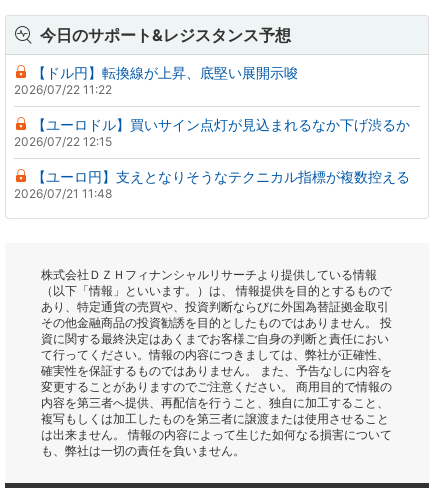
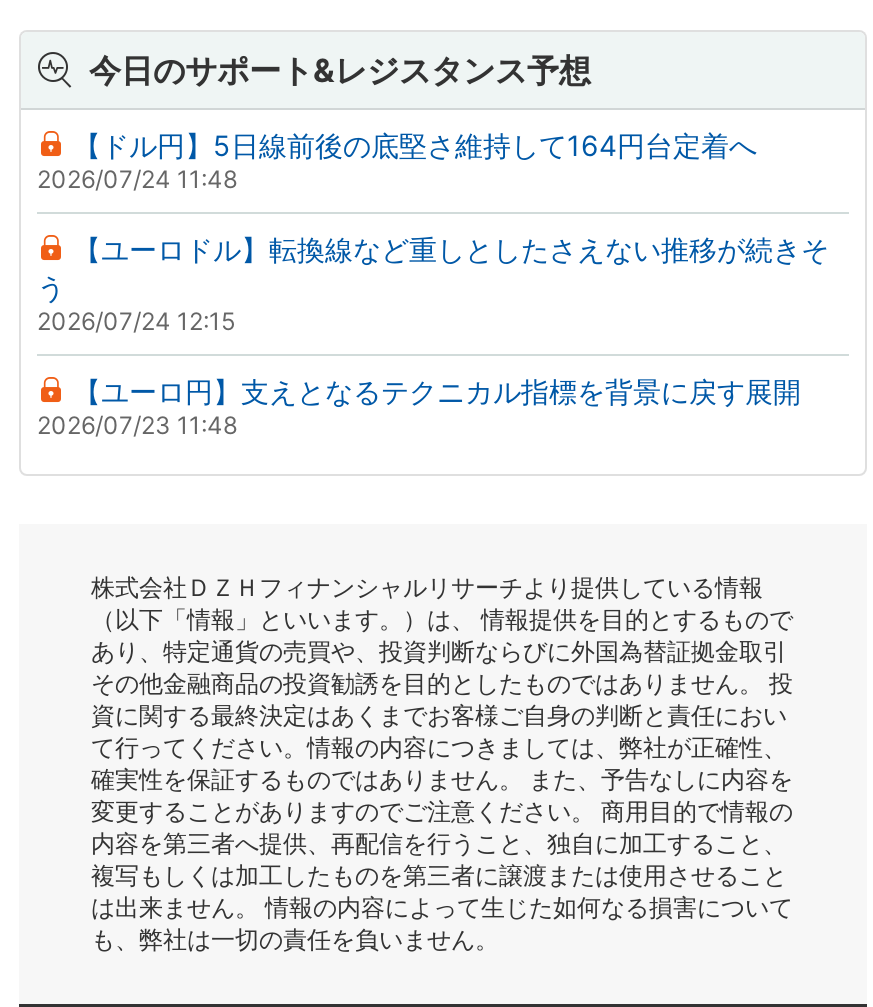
- 【ドル円】転換線が上昇、底堅い展開示唆
- 2026/07/22 11:22
+ 【ドル円】5日線前後の底堅さ維持して164円台定着へ
+ 2026/07/24 11:48

- 【ユーロドル】買いサイン点灯が見込まれるなか下げ渋るか
- 2026/07/22 12:15
+ 【ユーロドル】転換線など重しとしたさえない推移が続きそ
+ う
+ 2026/07/24 12:15

- 【ユーロ円】支えとなりそうなテクニカル指標が複数控える
- 2026/07/21 11:48
+ 【ユーロ円】支えとなるテクニカル指標を背景に戻す展開
+ 2026/07/23 11:48
